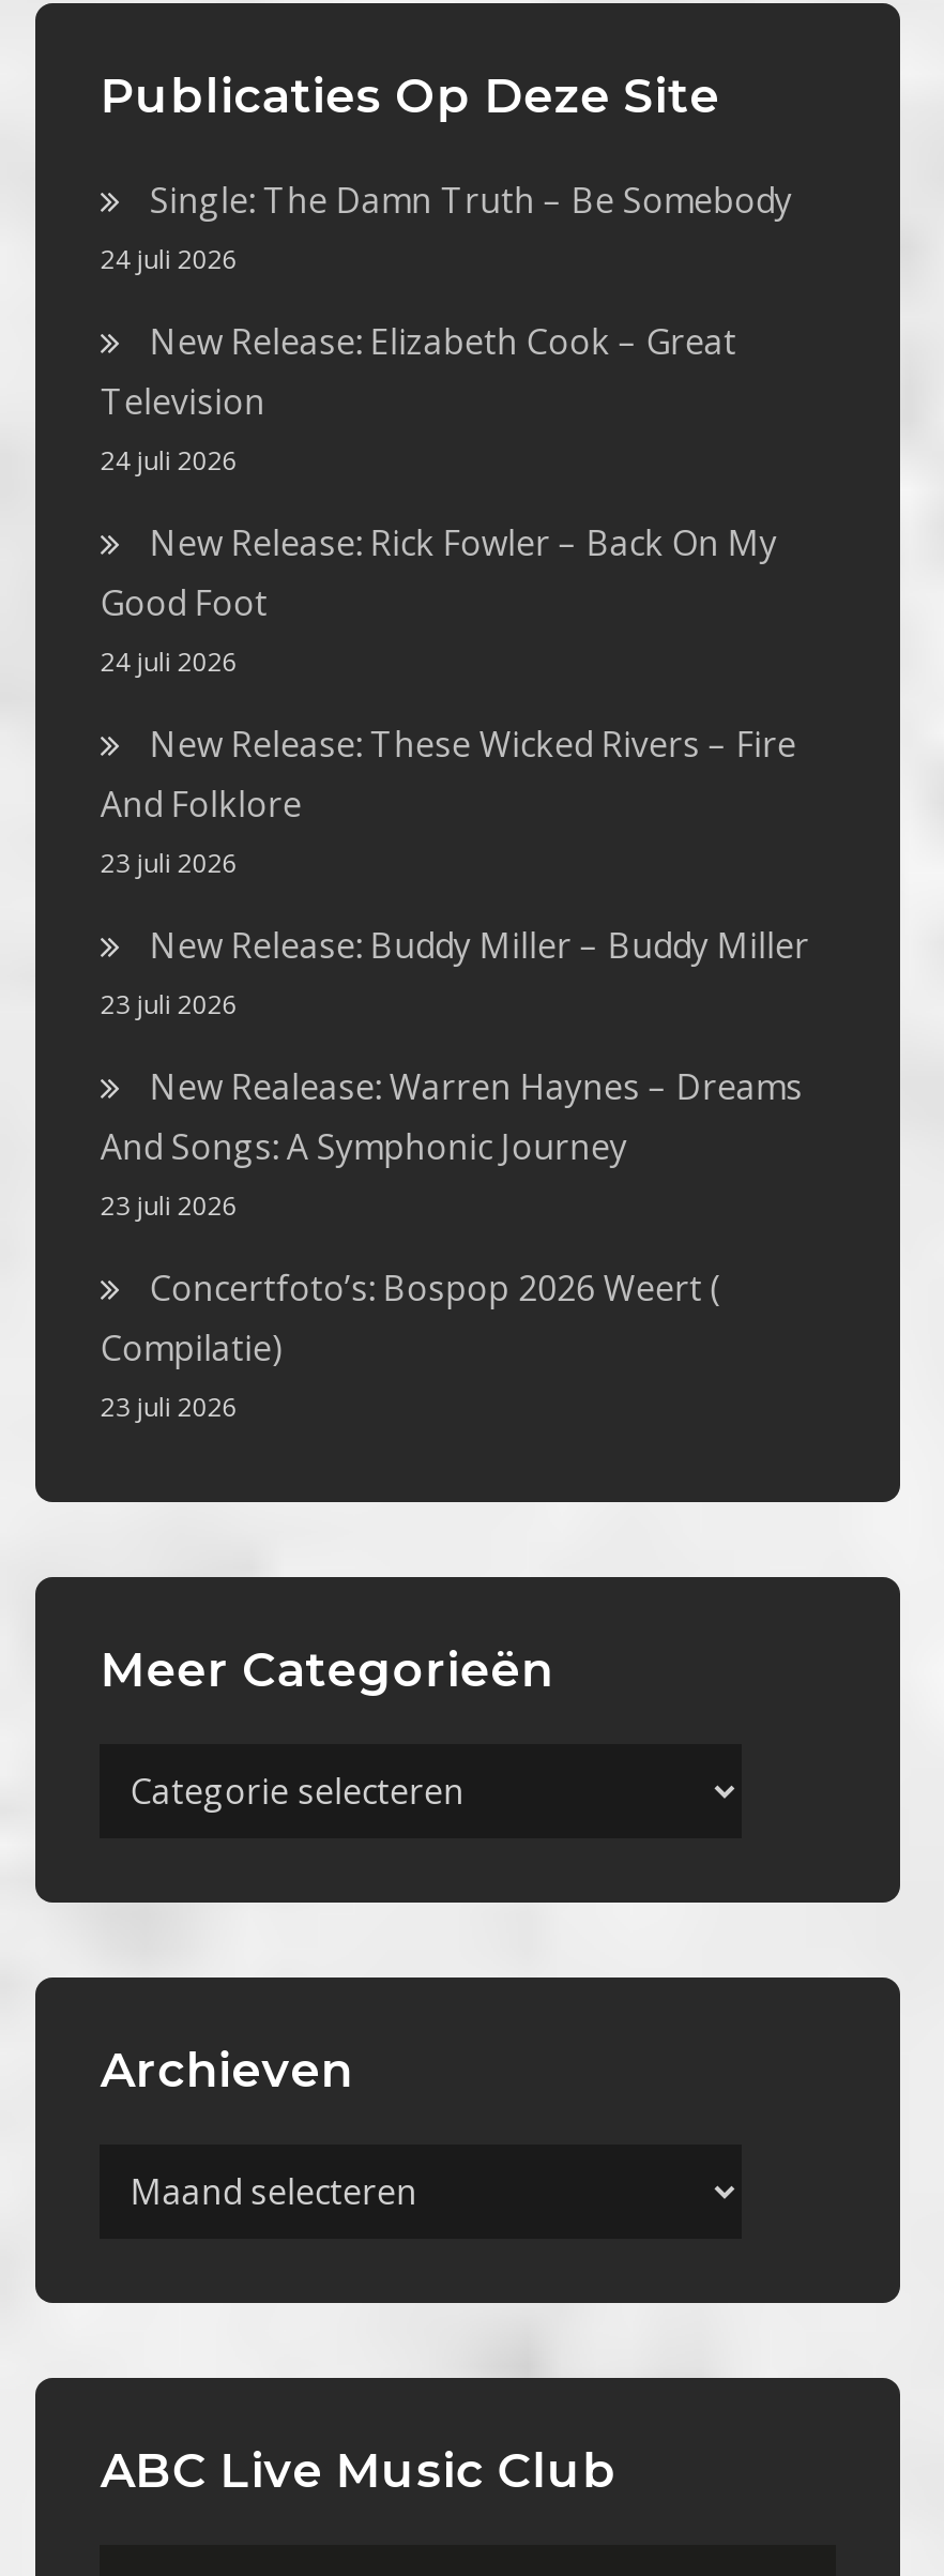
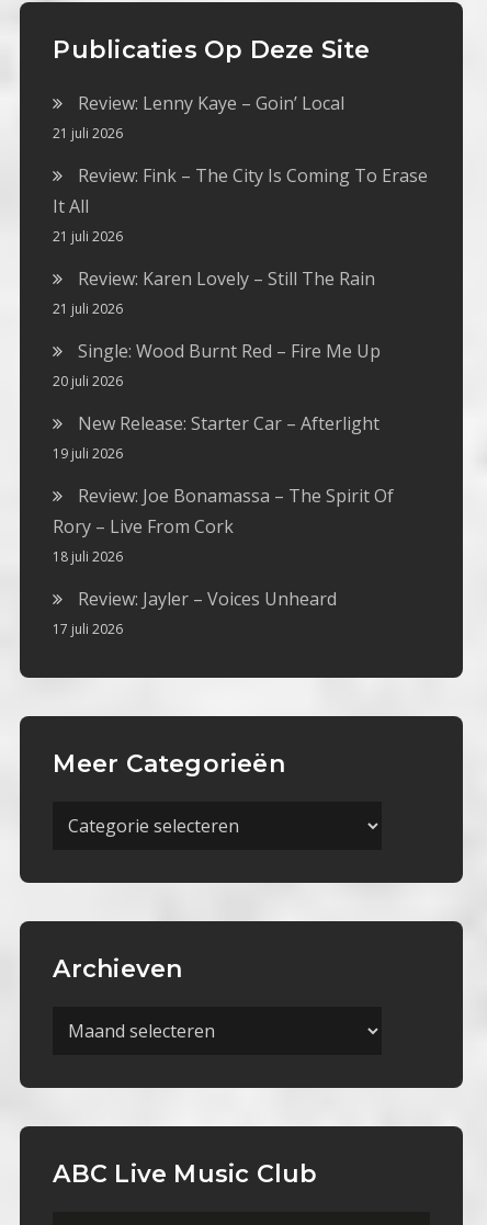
- Single: The Damn Truth – Be Somebody
- 24 juli 2026
+ Review: Lenny Kaye – Goin’ Local
+ 21 juli 2026

- New Release: Elizabeth Cook – Great
- Television
- 24 juli 2026
+ Review: Fink – The City Is Coming To Erase
+ It All
+ 21 juli 2026

- New Release: Rick Fowler – Back On My
- Good Foot
- 24 juli 2026
+ Review: Karen Lovely – Still The Rain
+ 21 juli 2026

- New Release: These Wicked Rivers – Fire
- And Folklore
- 23 juli 2026
+ Single: Wood Burnt Red – Fire Me Up
+ 20 juli 2026

- New Release: Buddy Miller – Buddy Miller
- 23 juli 2026
+ New Release: Starter Car – Afterlight
+ 19 juli 2026

- New Realease: Warren Haynes – Dreams
- And Songs: A Symphonic Journey
- 23 juli 2026
+ Review: Joe Bonamassa – The Spirit Of
+ Rory – Live From Cork
+ 18 juli 2026

- Concertfoto’s: Bospop 2026 Weert (
- Compilatie)
- 23 juli 2026
+ Review: Jayler – Voices Unheard
+ 17 juli 2026
